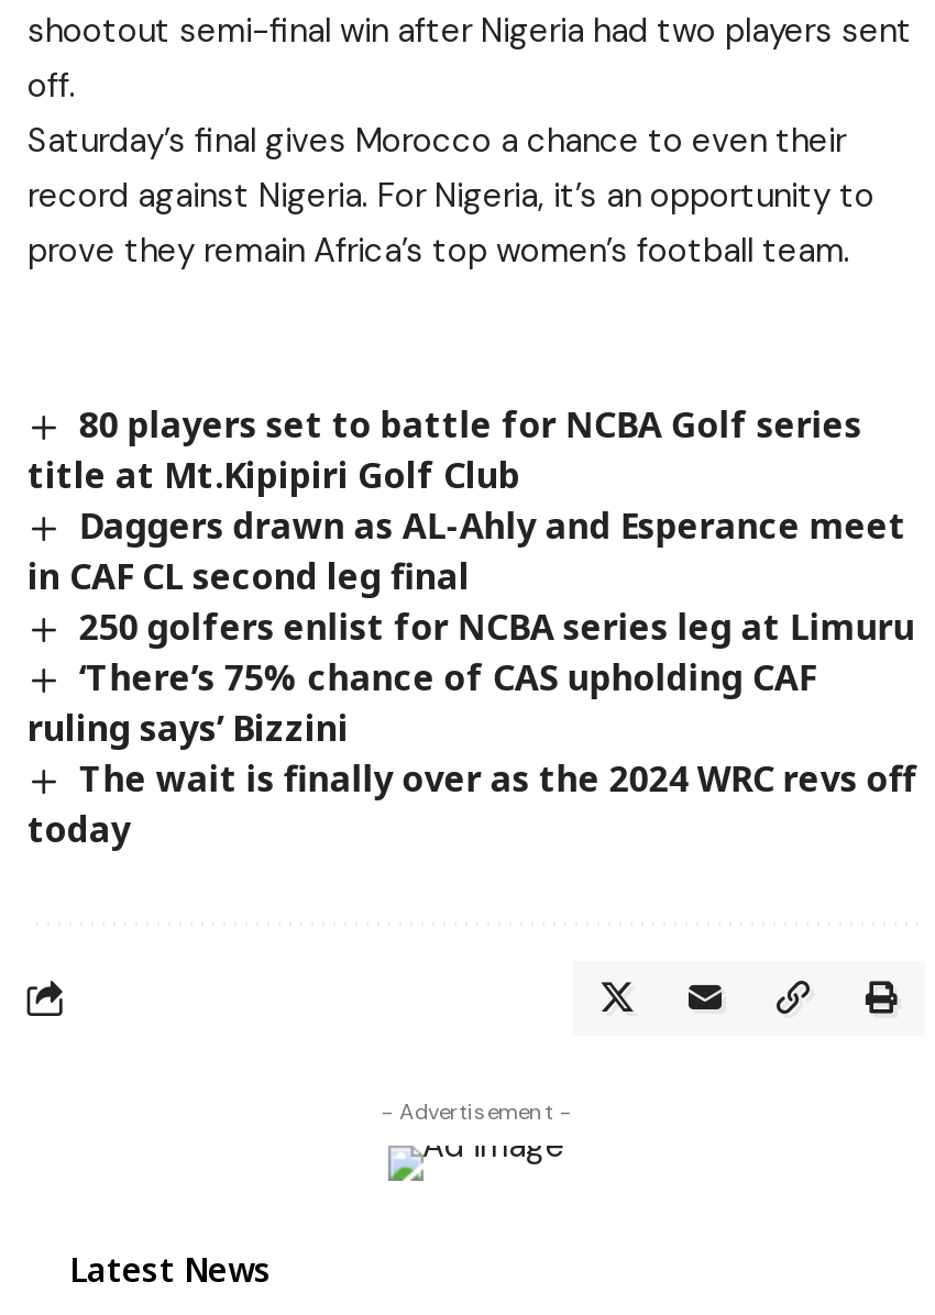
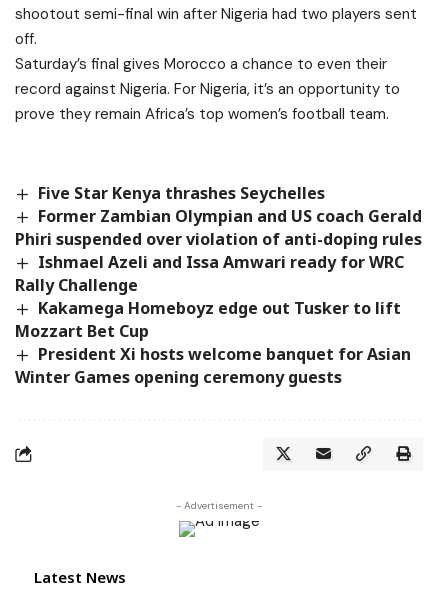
- 80 players set to battle for NCBA Golf series
- title at Mt.Kipipiri Golf Club
- Daggers drawn as AL-Ahly and Esperance meet
- in CAF CL second leg final
- 250 golfers enlist for NCBA series leg at Limuru
- ‘There’s 75% chance of CAS upholding CAF
- ruling says’ Bizzini
- The wait is finally over as the 2024 WRC revs off
- today
+ Five Star Kenya thrashes Seychelles
+ Former Zambian Olympian and US coach Gerald
+ Phiri suspended over violation of anti-doping rules
+ Ishmael Azeli and Issa Amwari ready for WRC
+ Rally Challenge
+ Kakamega Homeboyz edge out Tusker to lift
+ Mozzart Bet Cup
+ President Xi hosts welcome banquet for Asian
+ Winter Games opening ceremony guests
